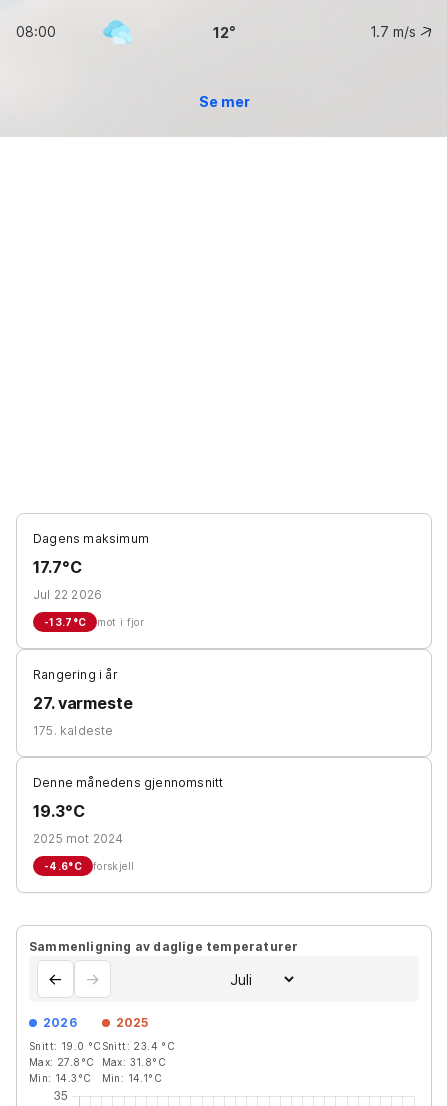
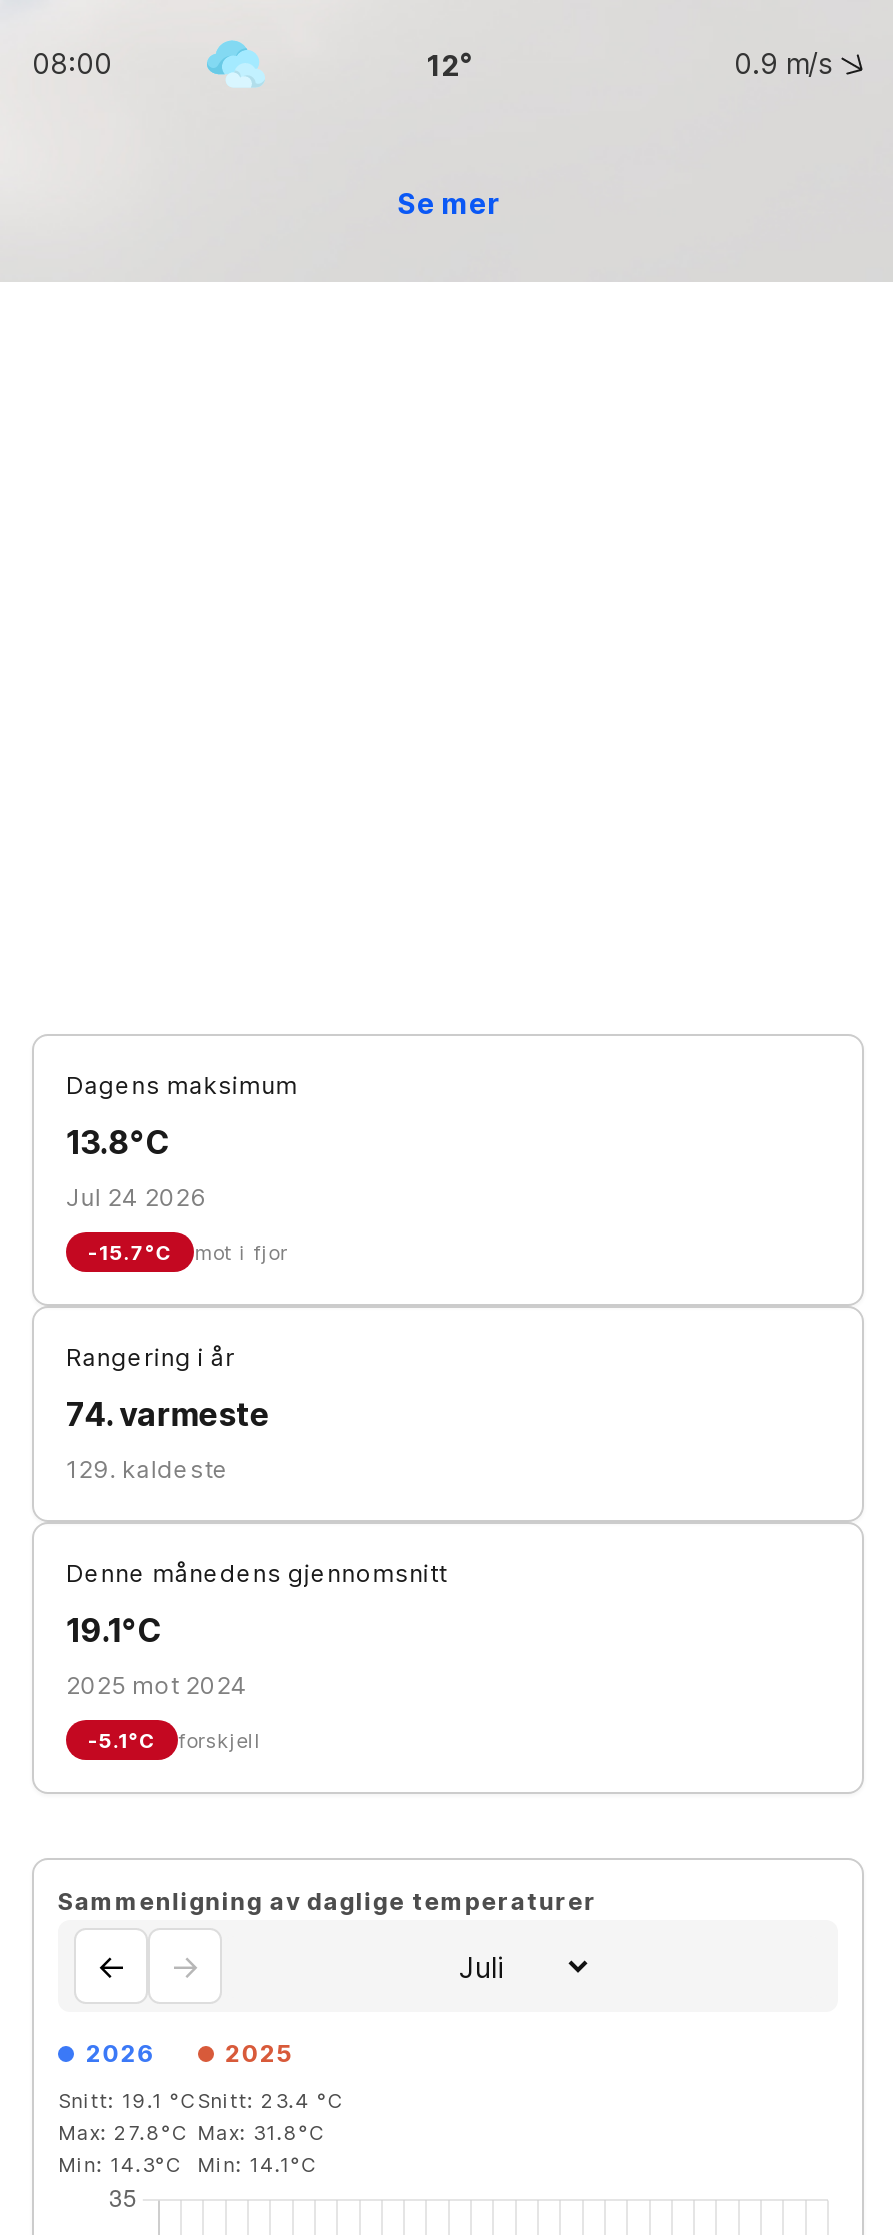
- 1.7 m/s
+ 0.9 m/s

- 17.7°C
+ 13.8°C

- Jul 22 2026
+ Jul 24 2026

- -13.7°C mot i fjor
+ -15.7°C mot i fjor

- 27. varmeste
+ 74. varmeste

- 175. kaldeste
+ 129. kaldeste

- 19.3°C
+ 19.1°C

- -4.6°C forskjell
+ -5.1°C forskjell

- Snitt: 19.0 °C Snitt: 23.4 °C
+ Snitt: 19.1 °C Snitt: 23.4 °C
